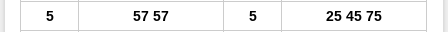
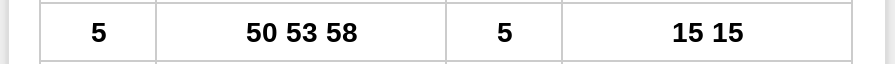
- 57 57
+ 50 53 58

- 25 45 75
+ 15 15
